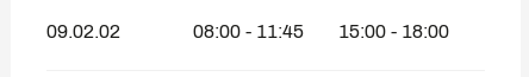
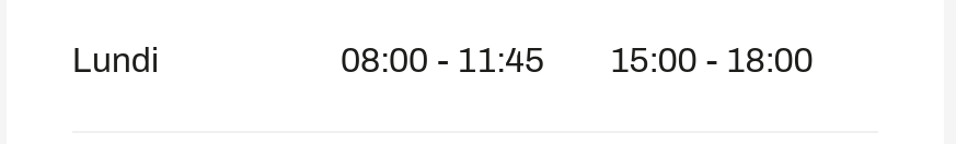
- 09.02.02
+ Lundi
